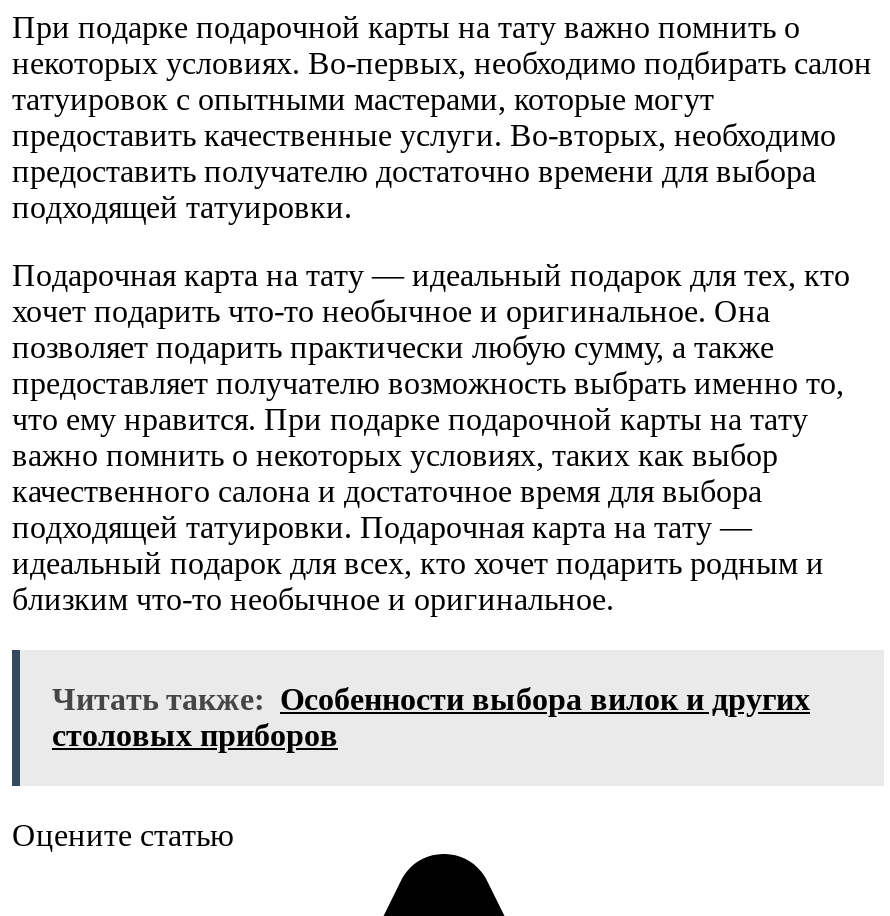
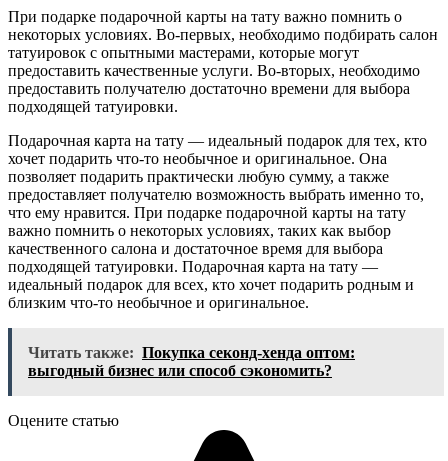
- Читать также: Особенности выбора вилок и других
- столовых приборов
+ Читать также: Покупка секонд-хенда оптом:
+ выгодный бизнес или способ сэкономить?
